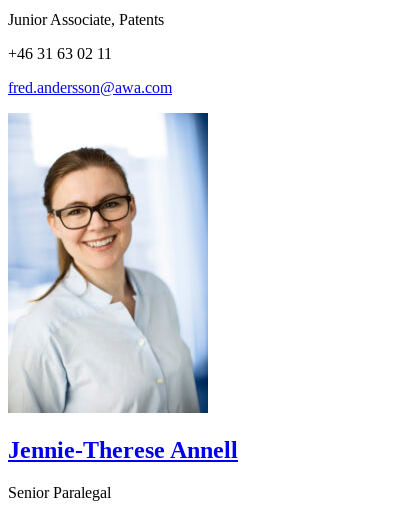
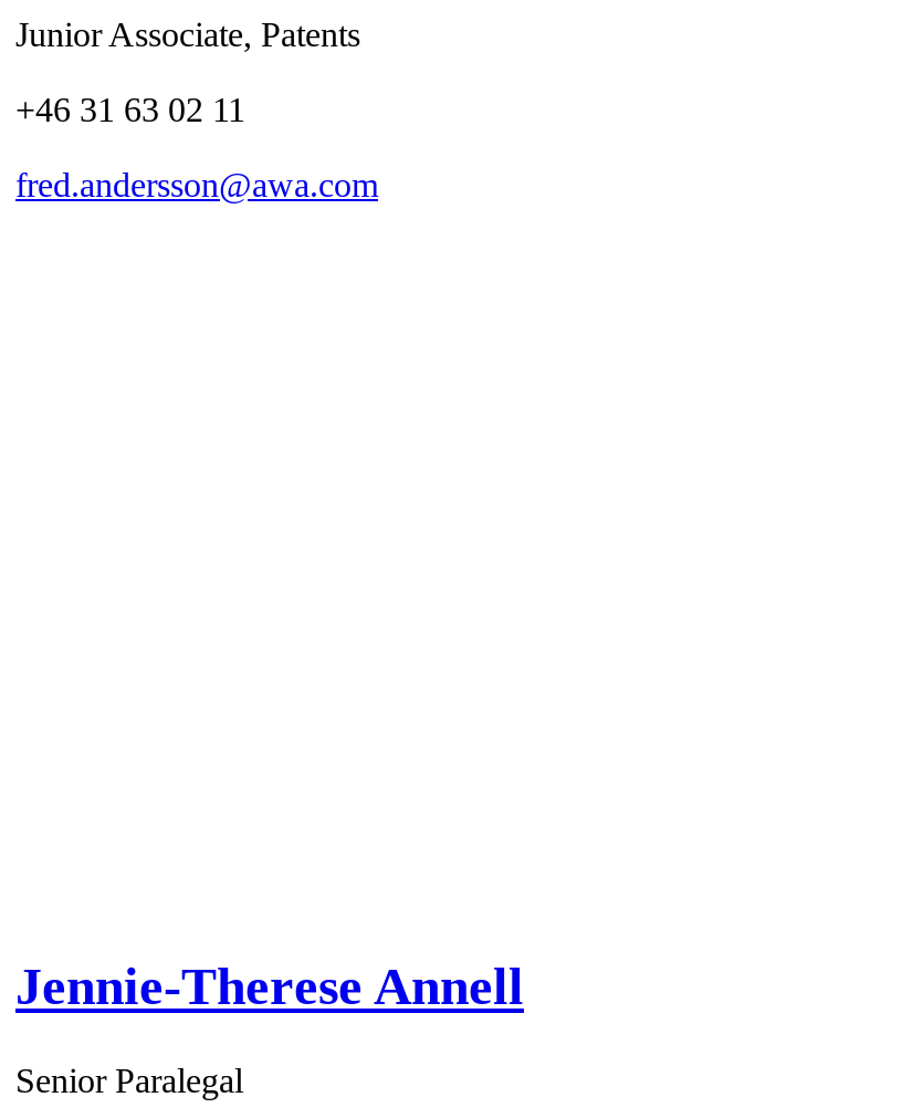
- [image]
